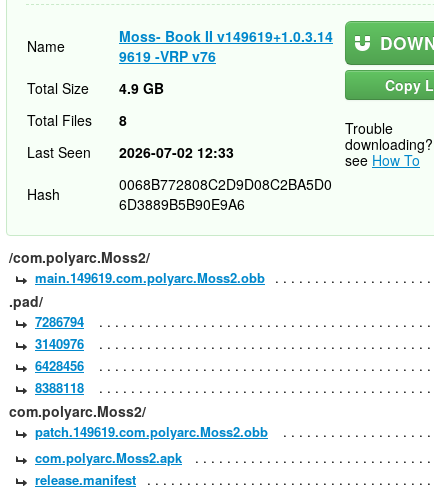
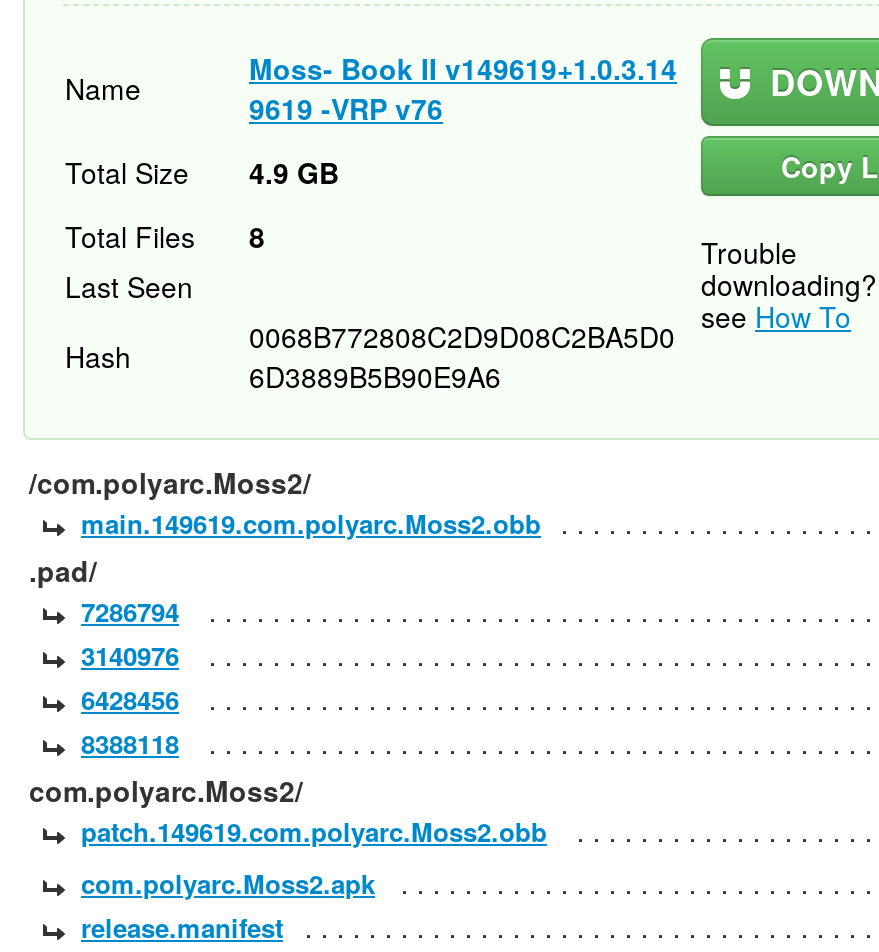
- 2026-07-02 12:33
